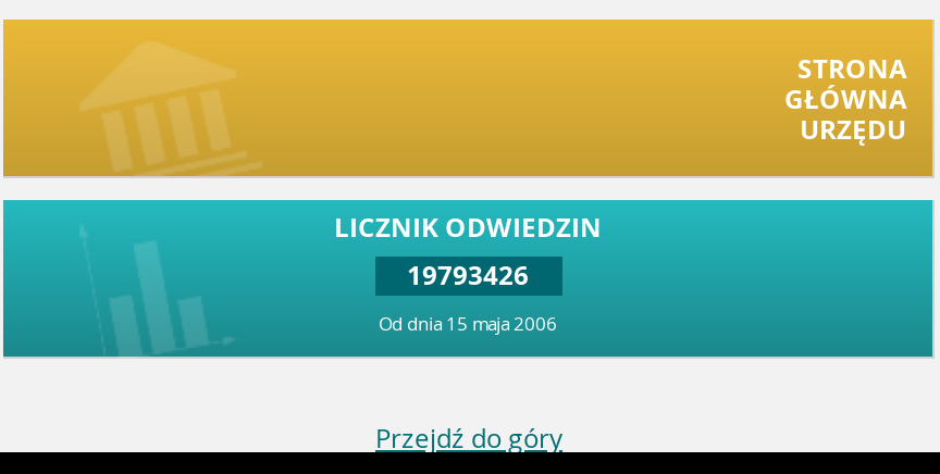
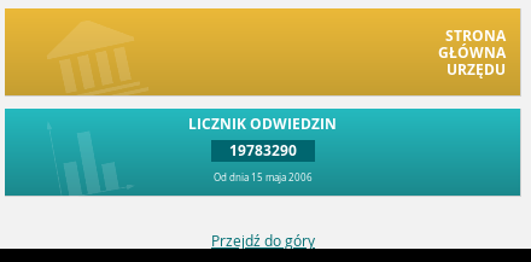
- 19793426
+ 19783290
